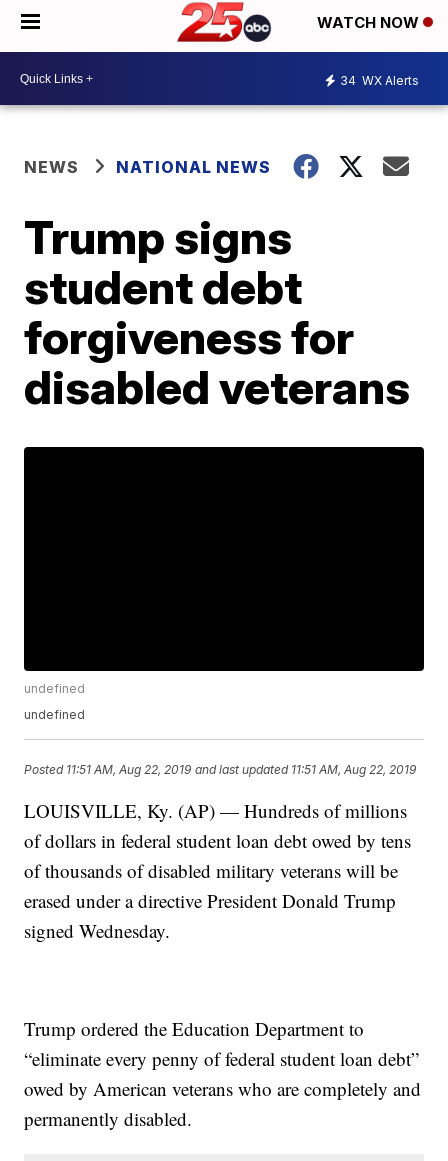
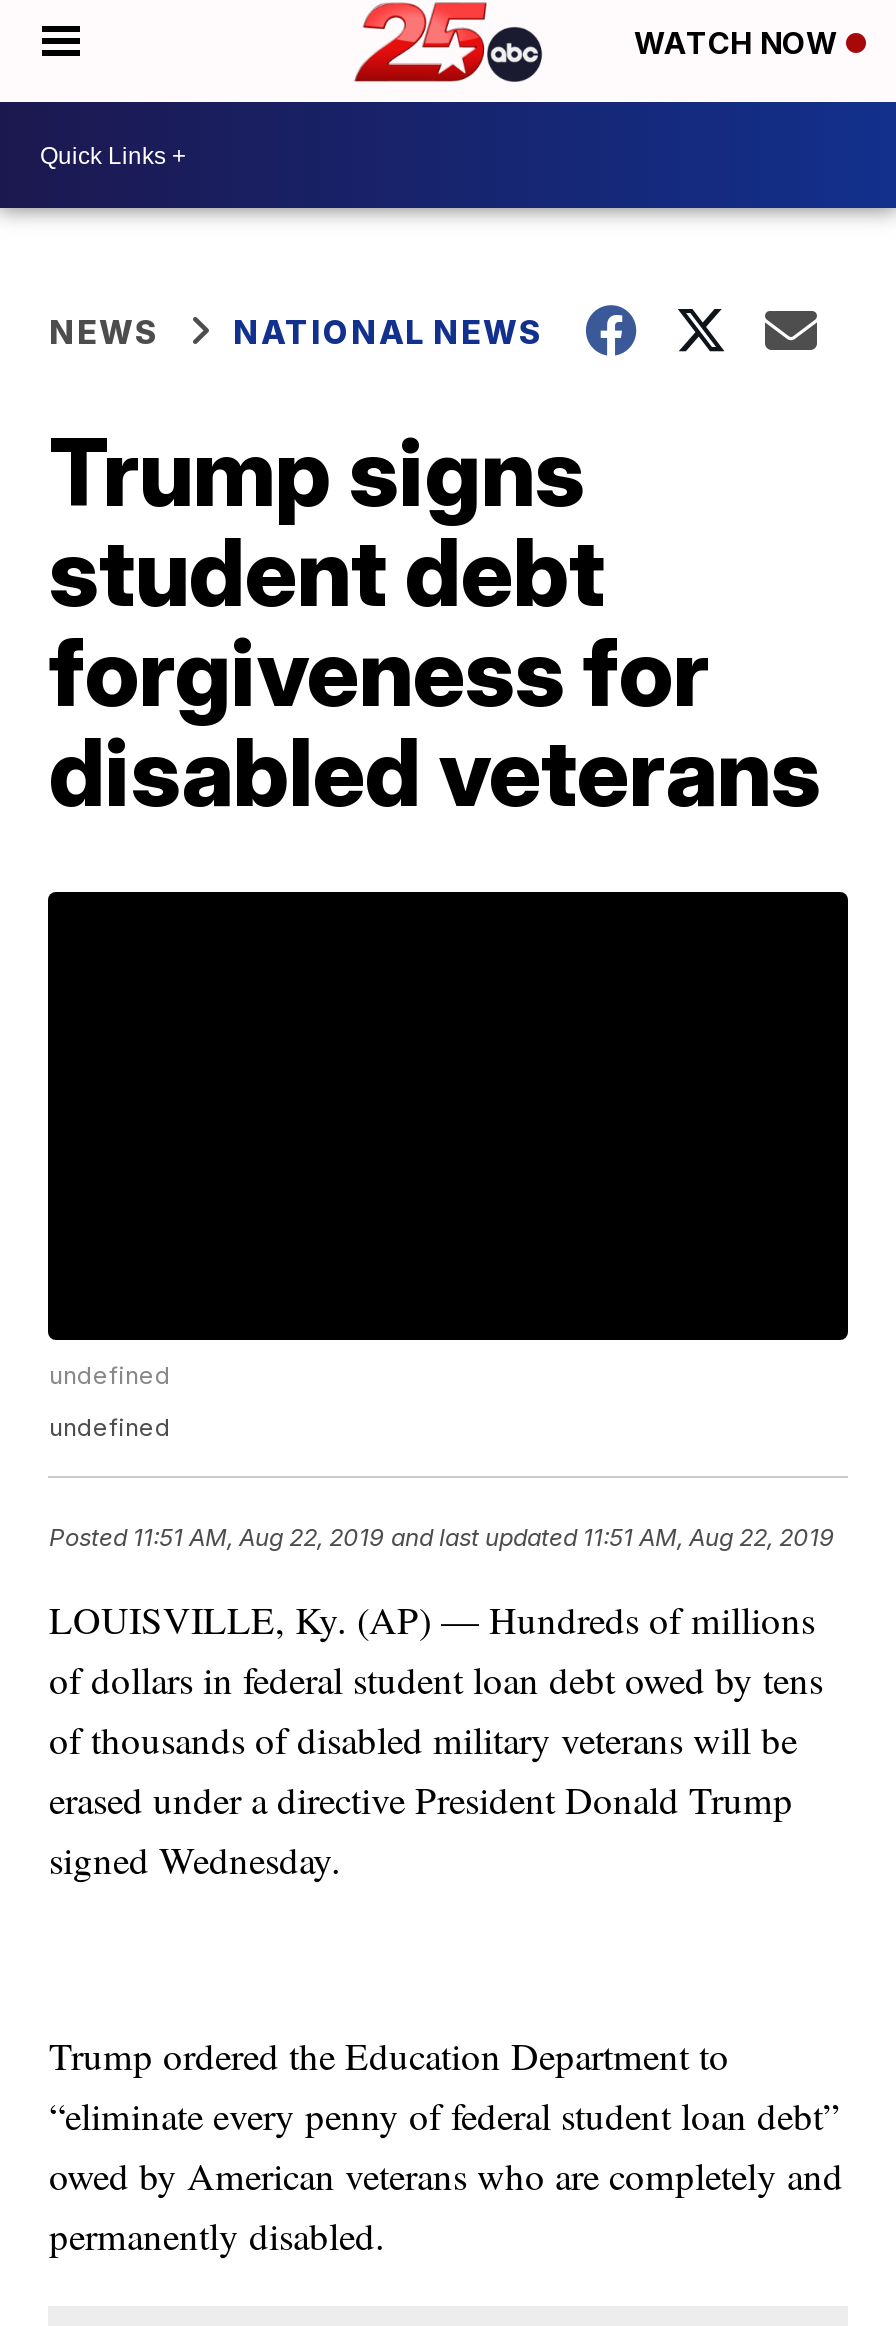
- 34 WX Alerts
